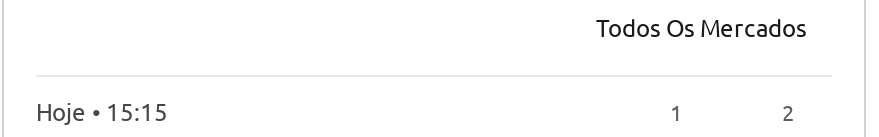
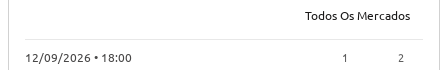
- Hoje • 15:15
+ 12/09/2026 • 18:00
